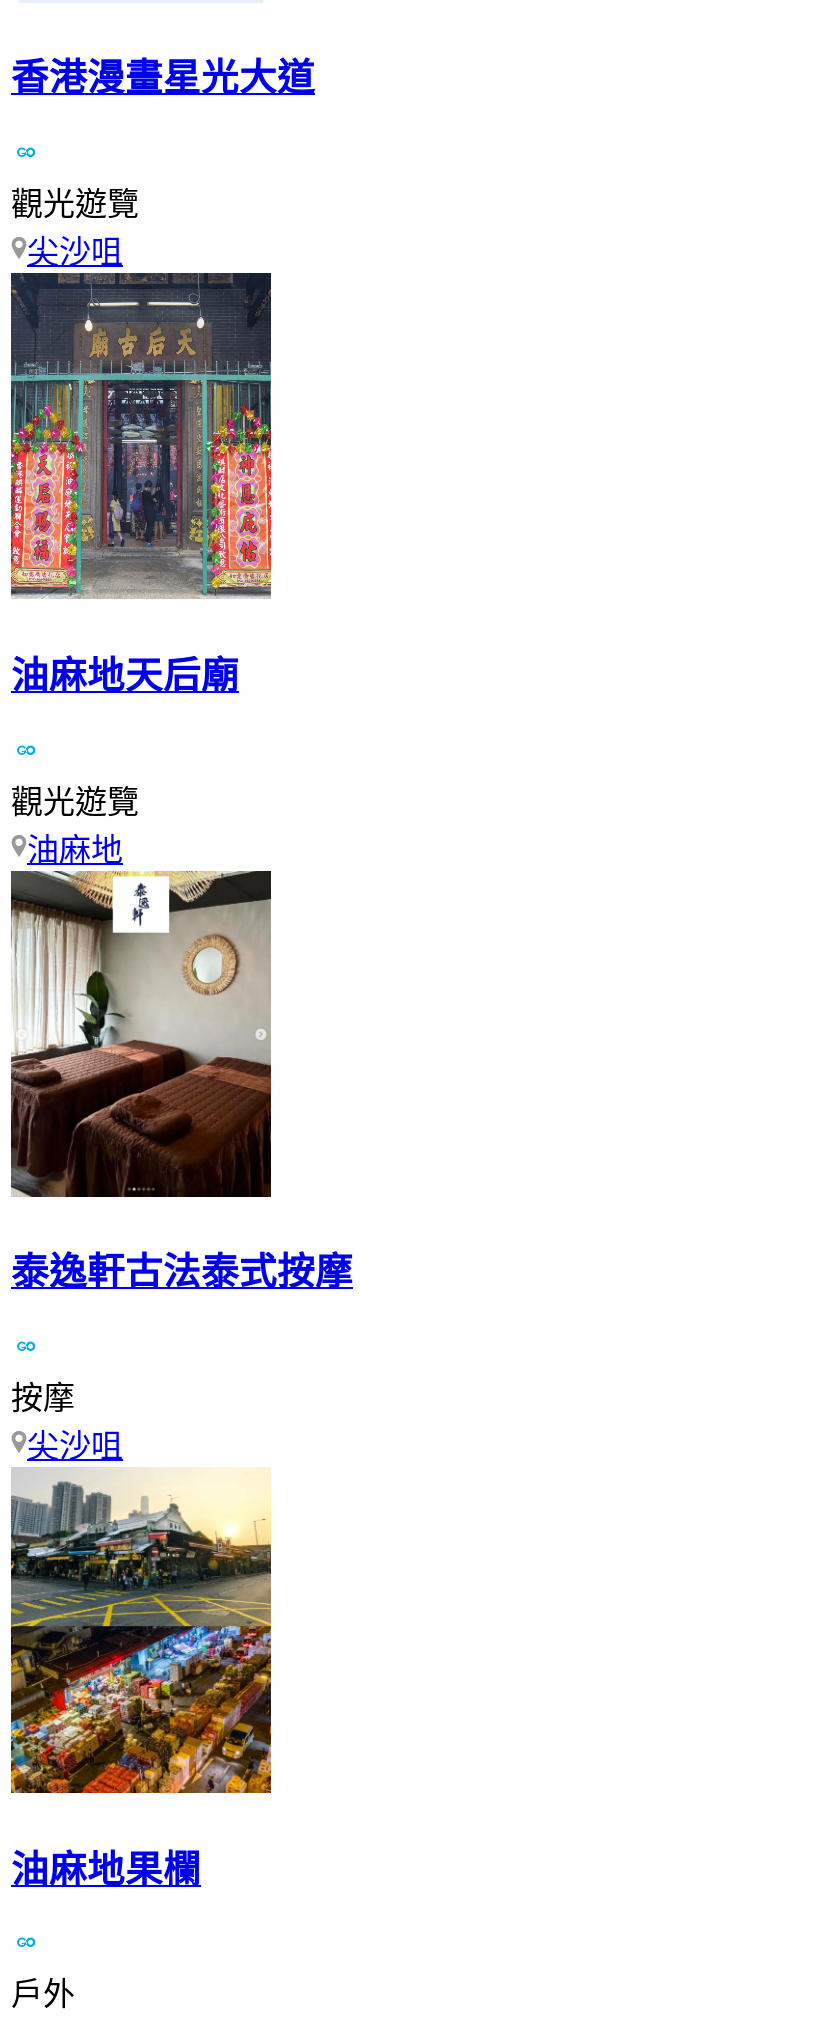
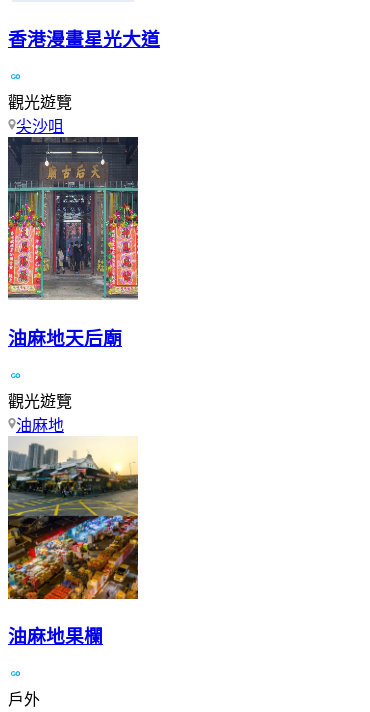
- [image]
- 泰逸軒古法泰式按摩
- 按摩
- 尖沙咀
